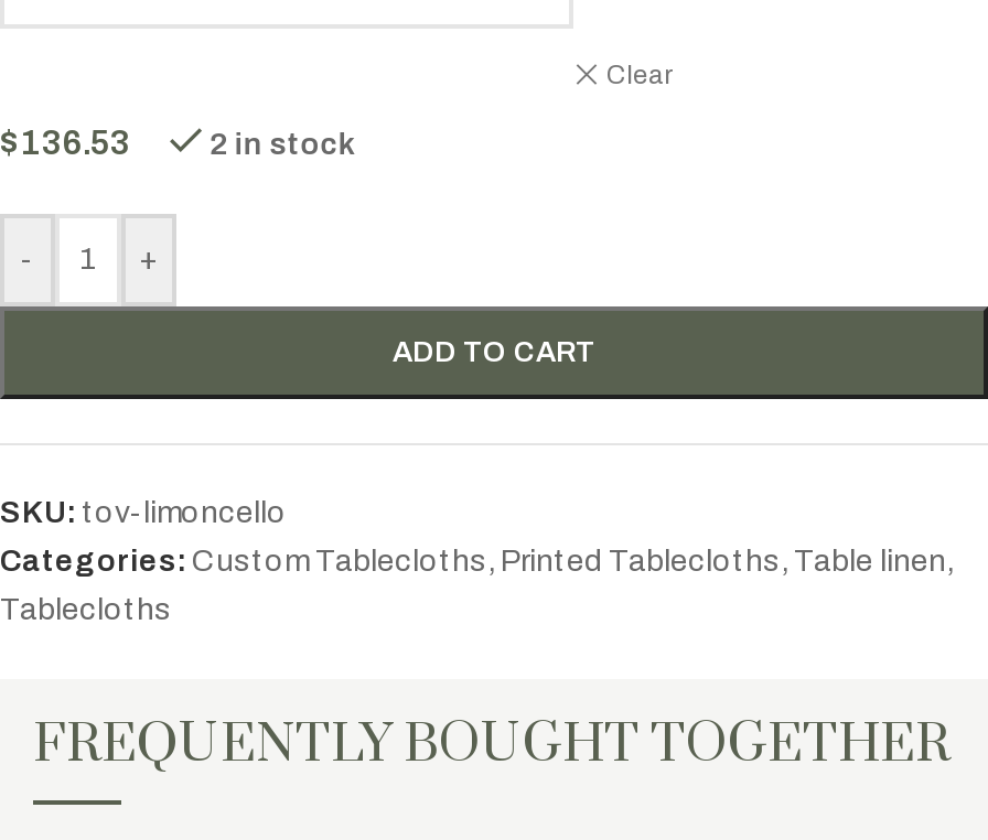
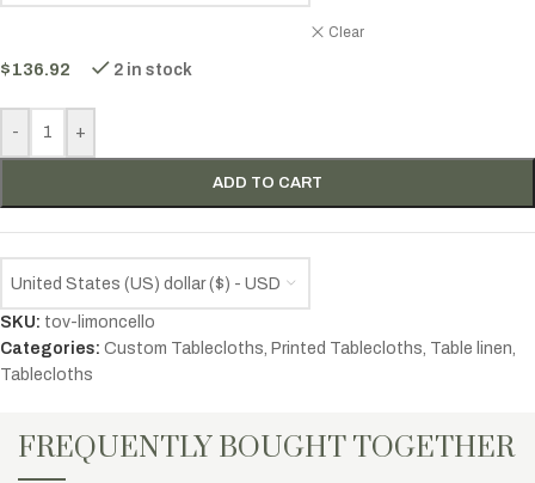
- $136.53
+ $136.92

+ United States (US) dollar ($) - USD
